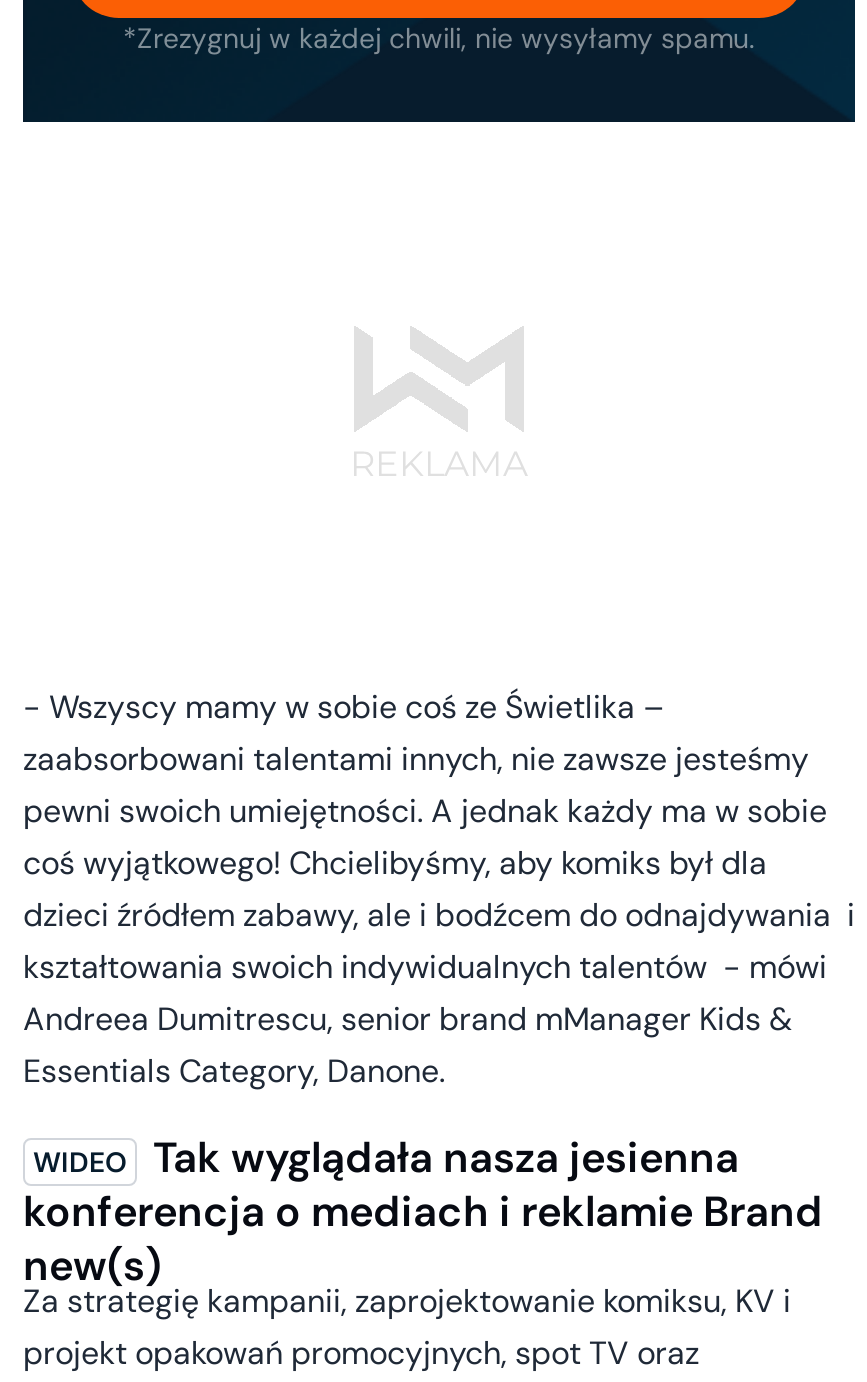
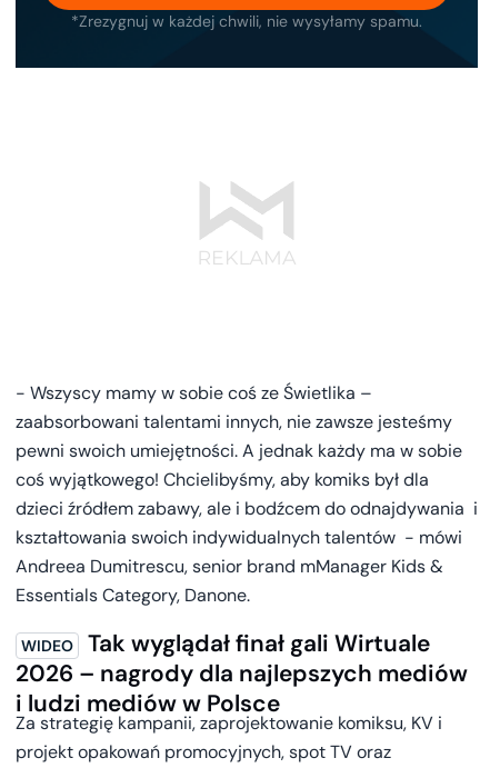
- Tak wyglądała nasza jesienna
- konferencja o mediach i reklamie Brand
- new(s)
+ Tak wyglądał finał gali Wirtuale
+ 2026 – nagrody dla najlepszych mediów
+ i ludzi mediów w Polsce
